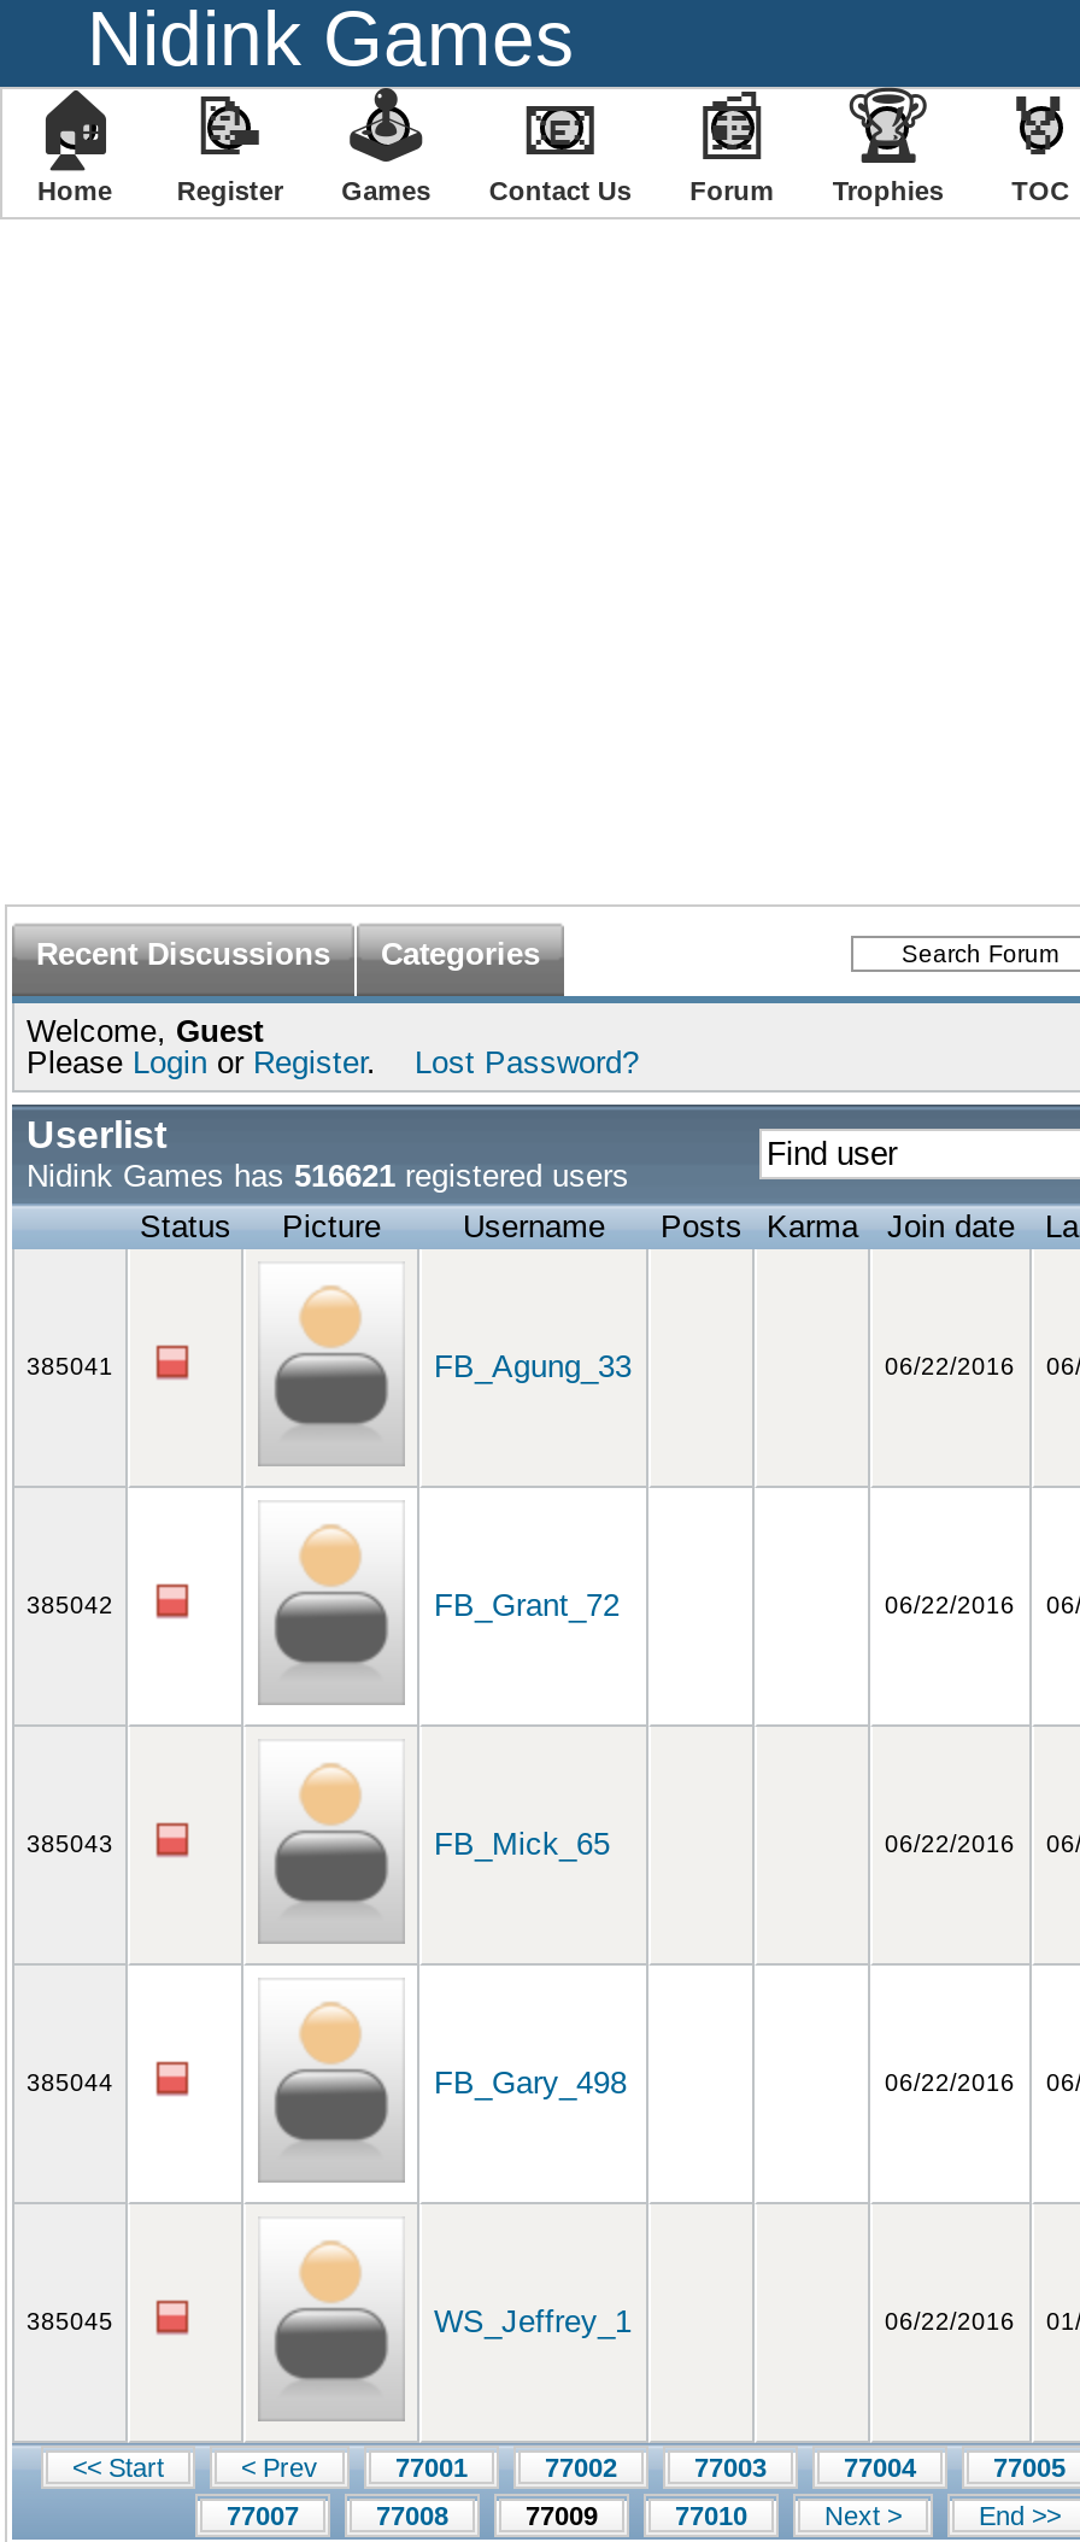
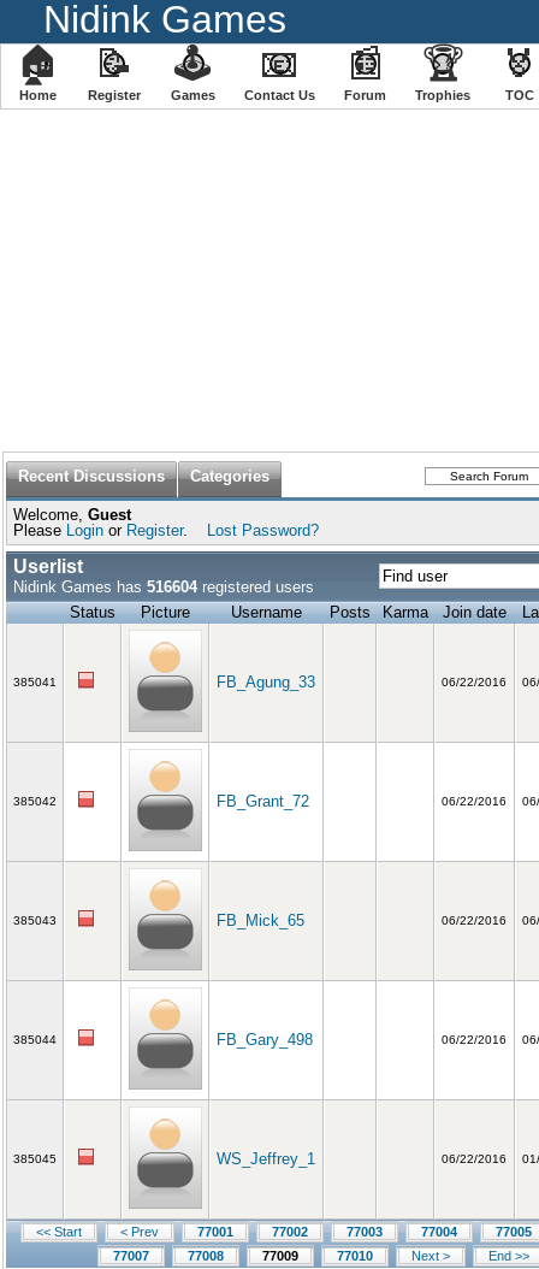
- Nidink Games has 516621 registered users
+ Nidink Games has 516604 registered users
